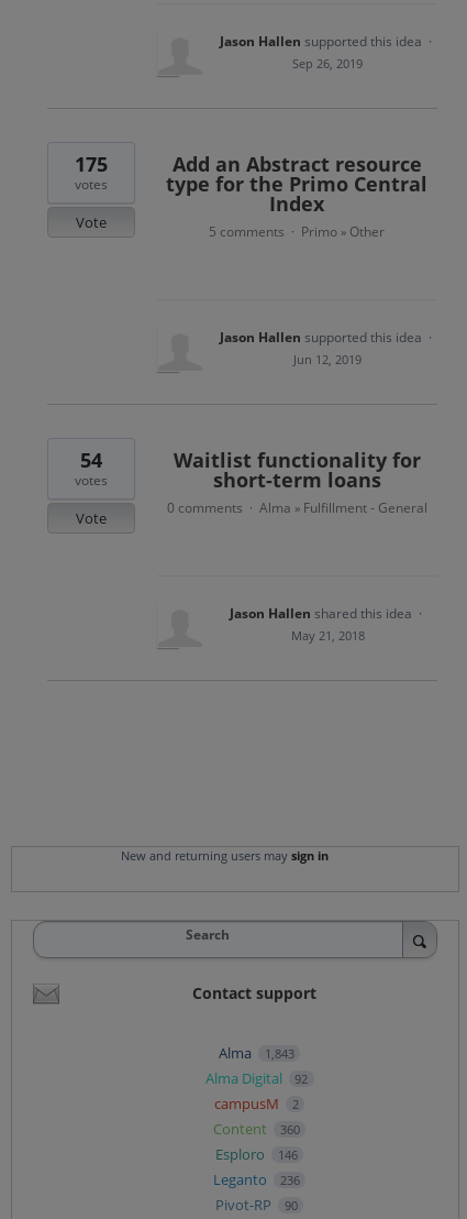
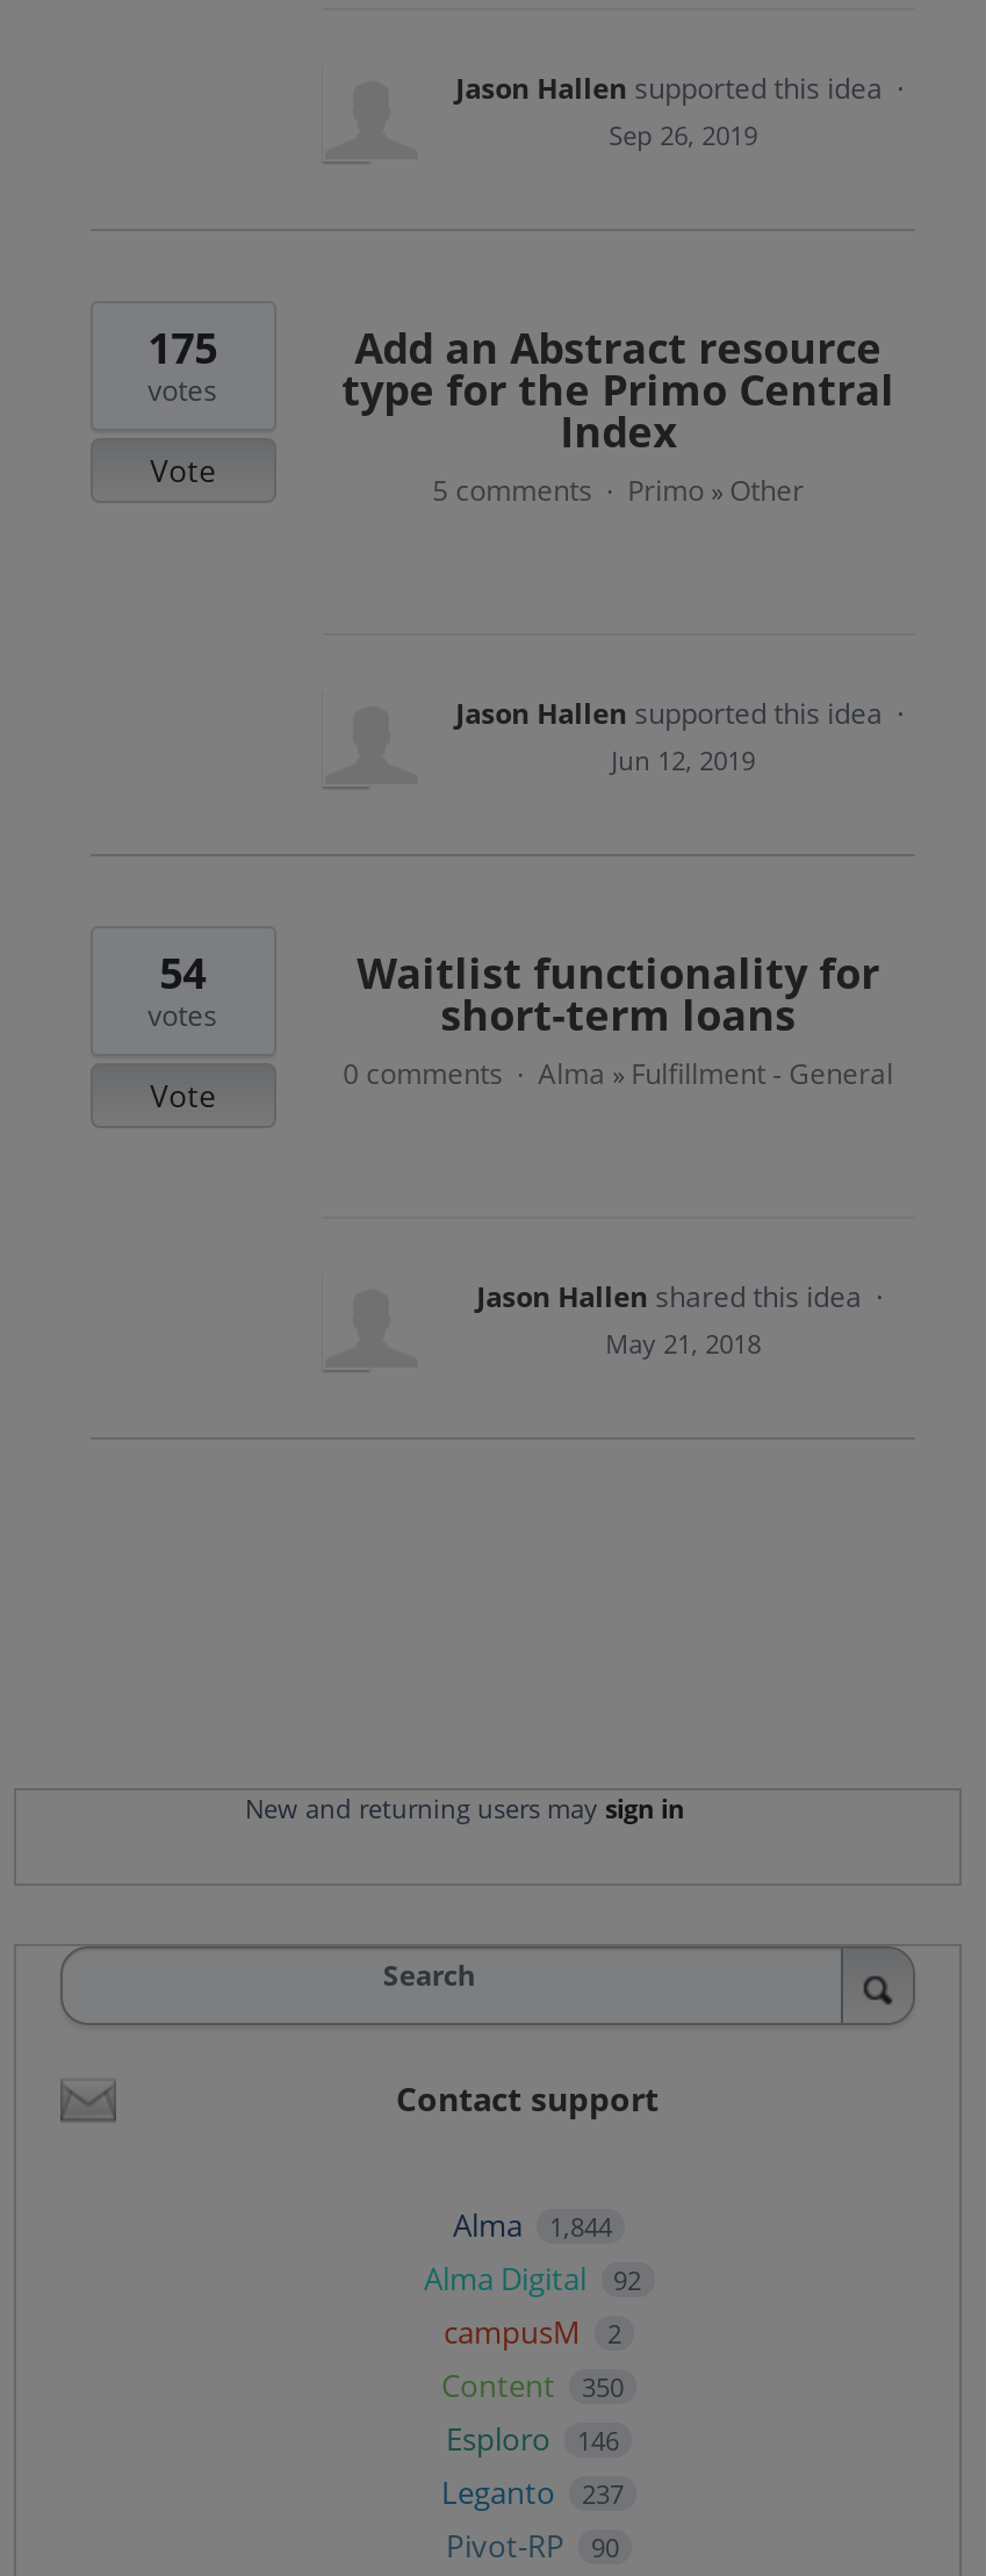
- Alma 1,843
+ Alma 1,844

- Content 360
+ Content 350

- Leganto 236
+ Leganto 237
